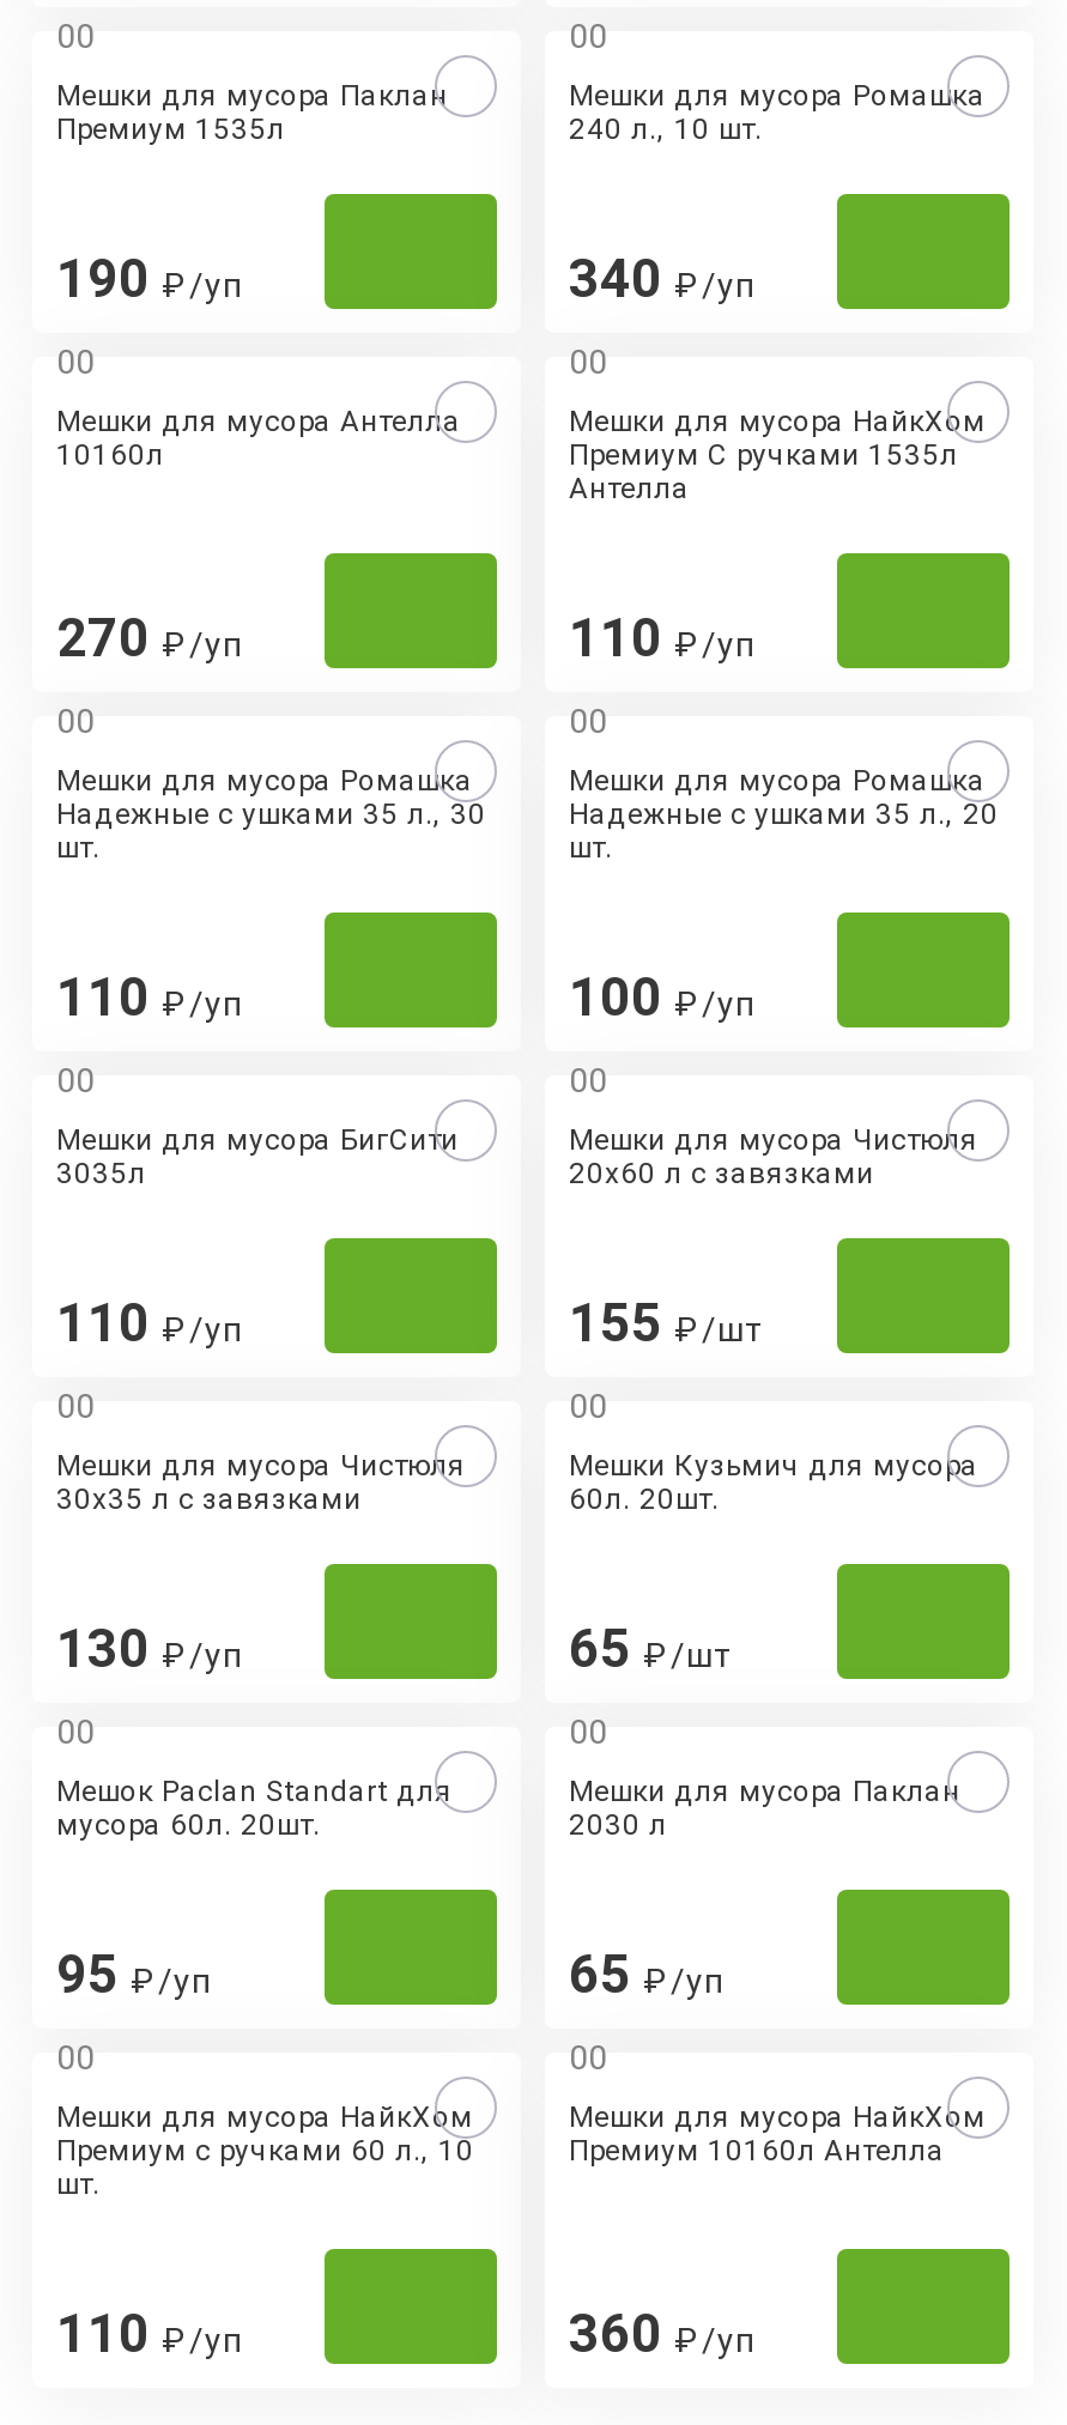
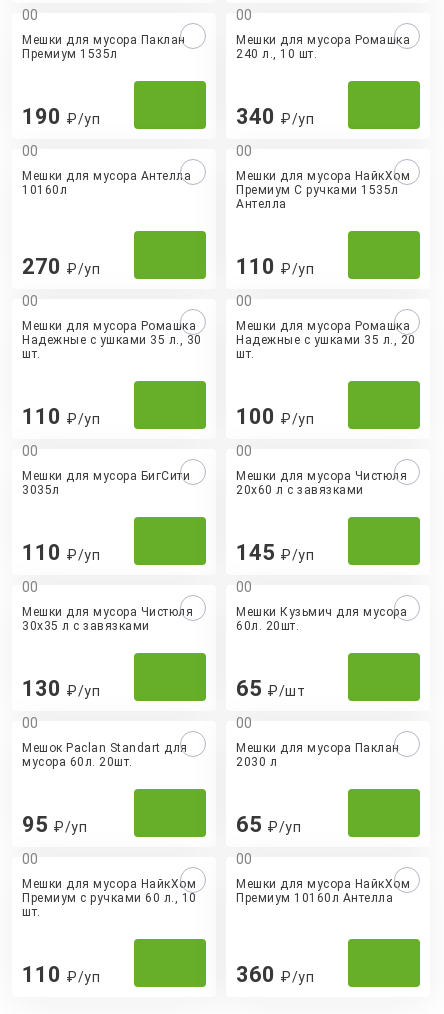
- 155 ₽/шт
+ 145 ₽/уп
